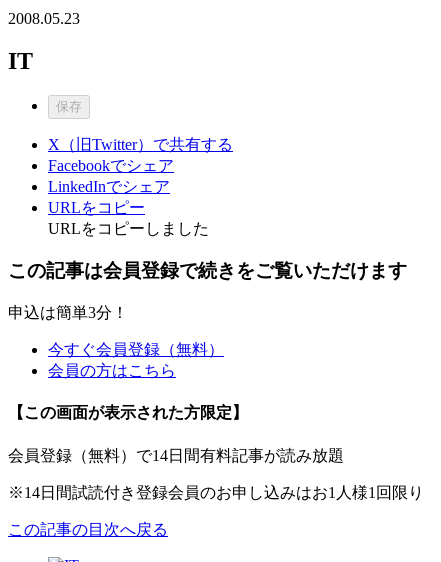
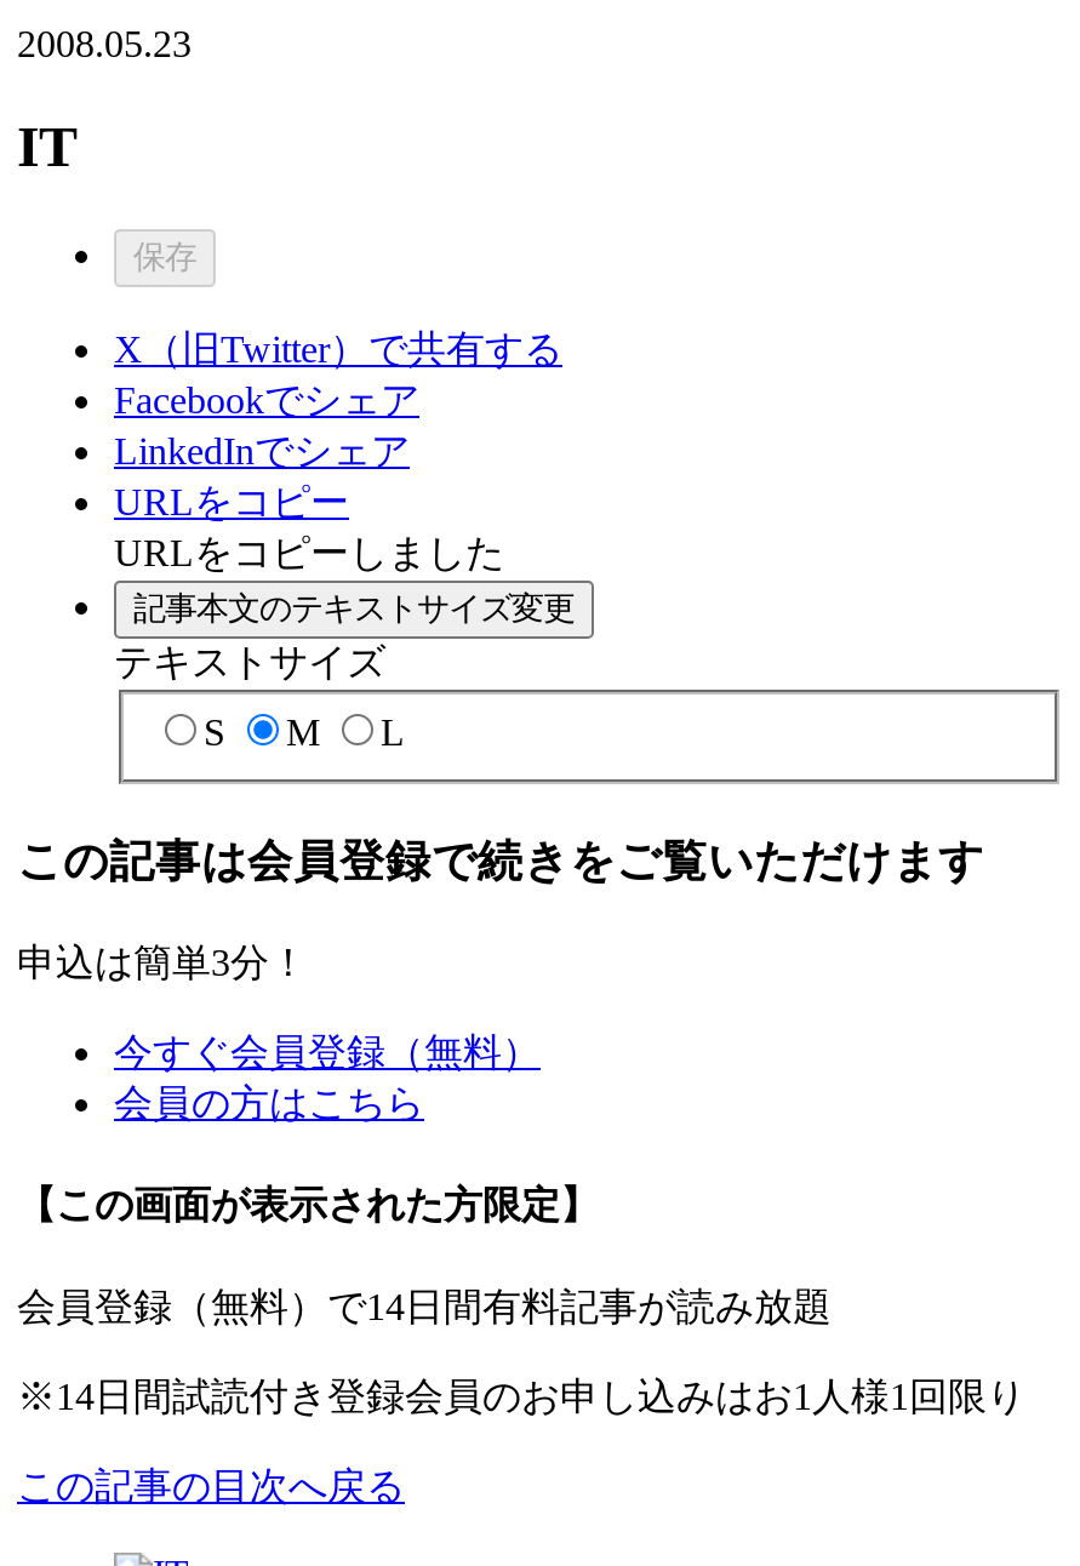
+ 記事本文のテキストサイズ変更
+ テキストサイズ
+ S
+ M
+ L
